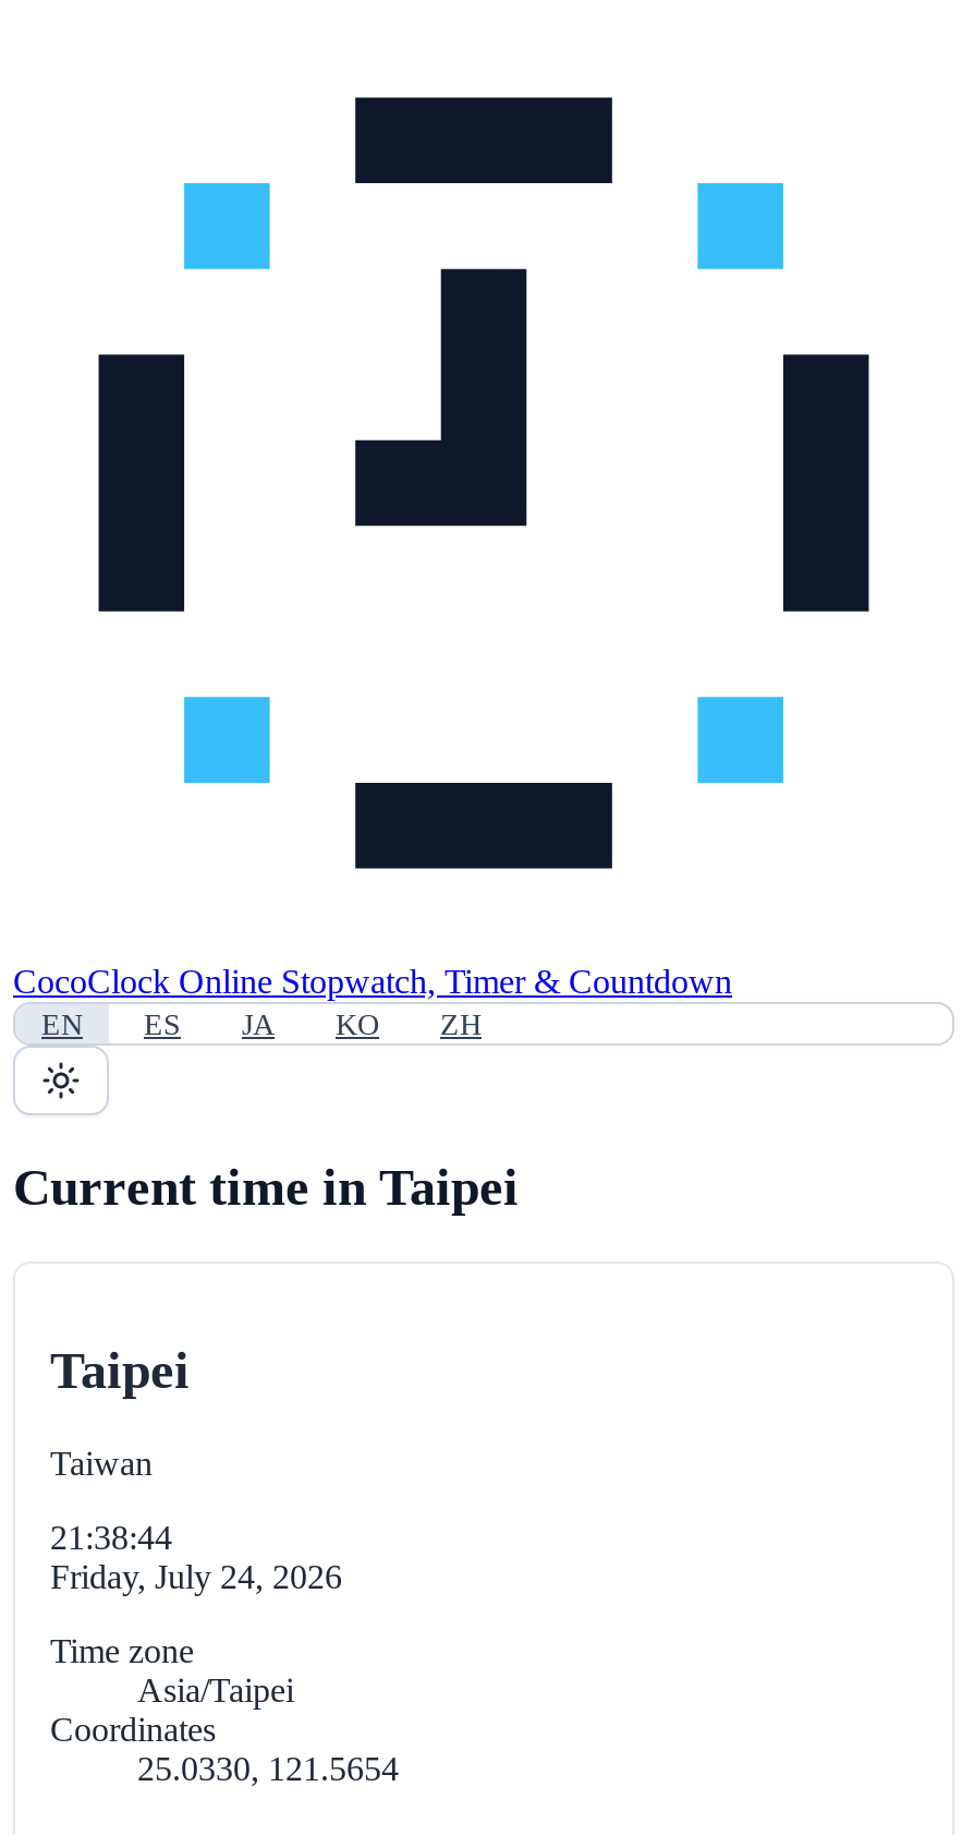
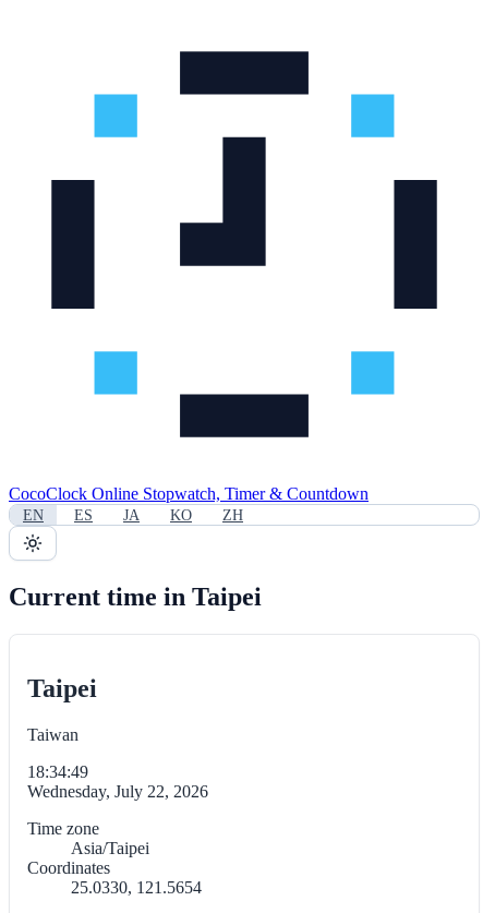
- 21:38:44
+ 18:34:49

- Friday, July 24, 2026
+ Wednesday, July 22, 2026
